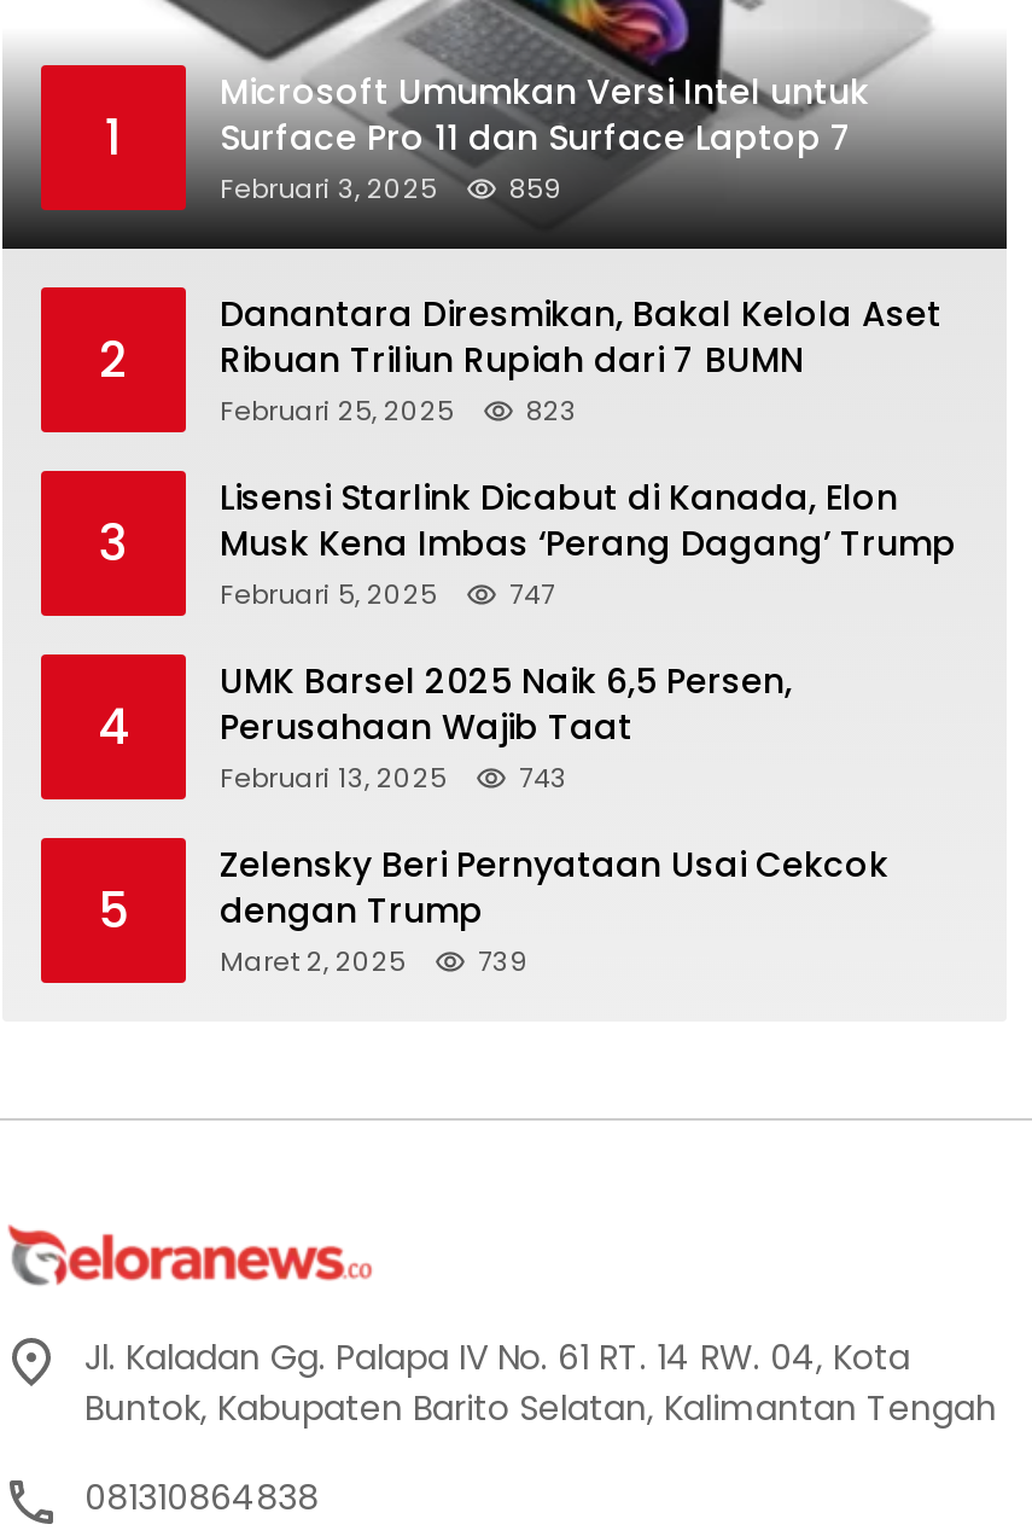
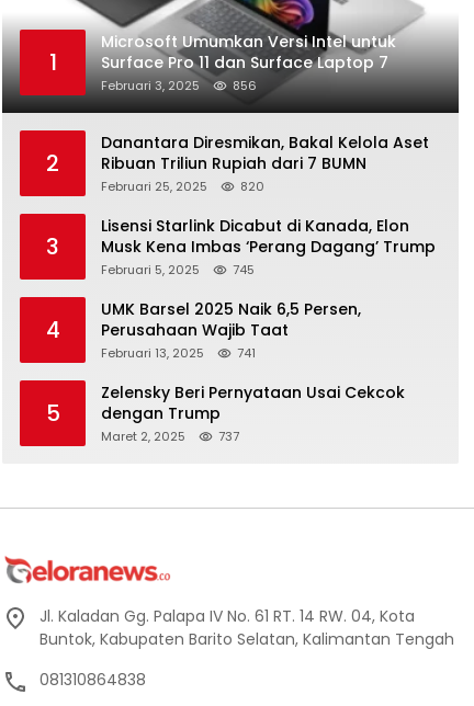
- Februari 3, 2025 859
+ Februari 3, 2025 856

- Februari 25, 2025 823
+ Februari 25, 2025 820

- Februari 5, 2025 747
+ Februari 5, 2025 745

- Februari 13, 2025 743
+ Februari 13, 2025 741

- Maret 2, 2025 739
+ Maret 2, 2025 737
